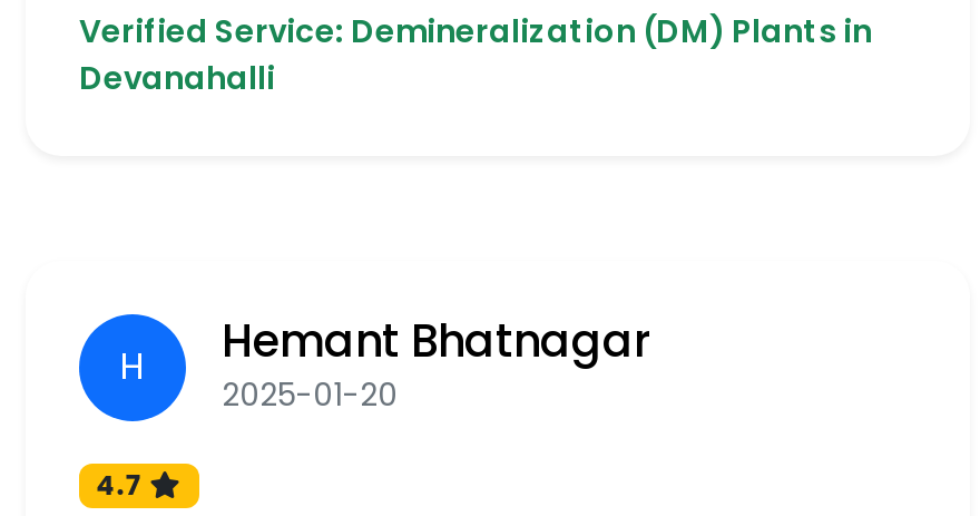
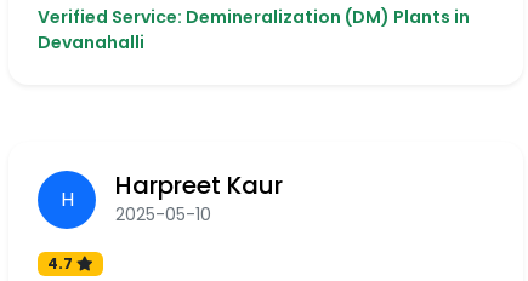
- Hemant Bhatnagar
- 2025-01-20
+ Harpreet Kaur
+ 2025-05-10
